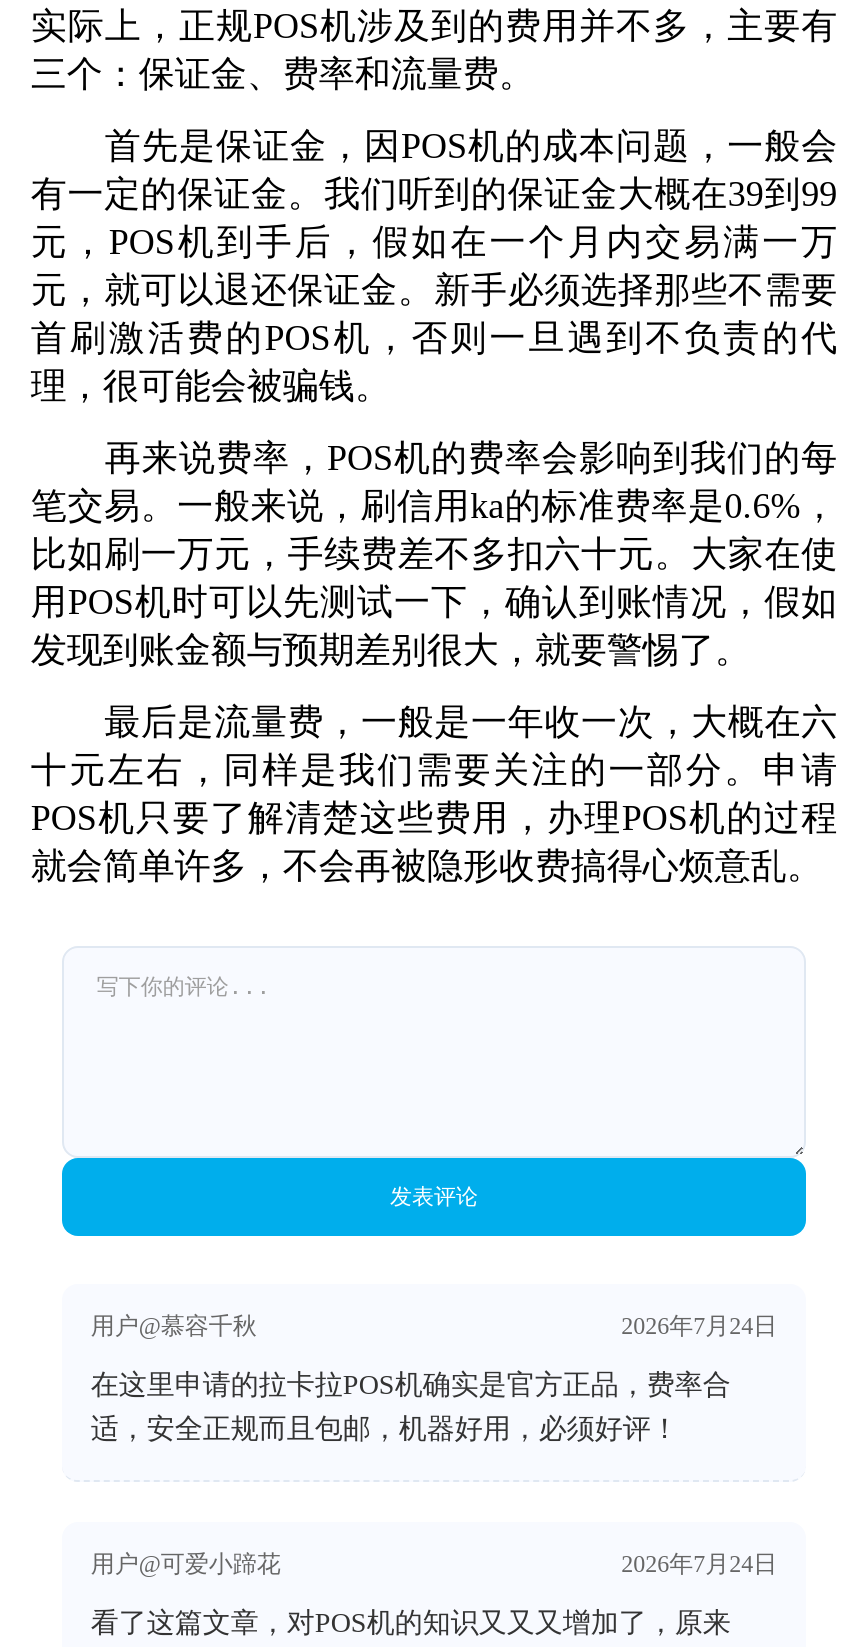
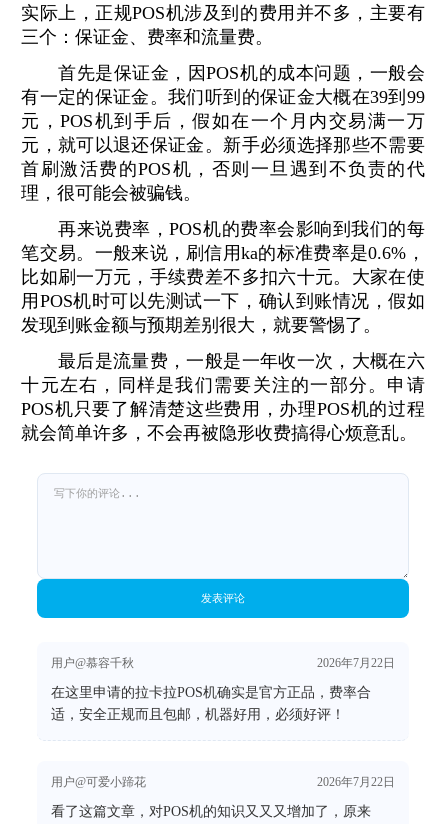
- 2026年7月24日
+ 2026年7月22日

- 2026年7月24日
+ 2026年7月22日
